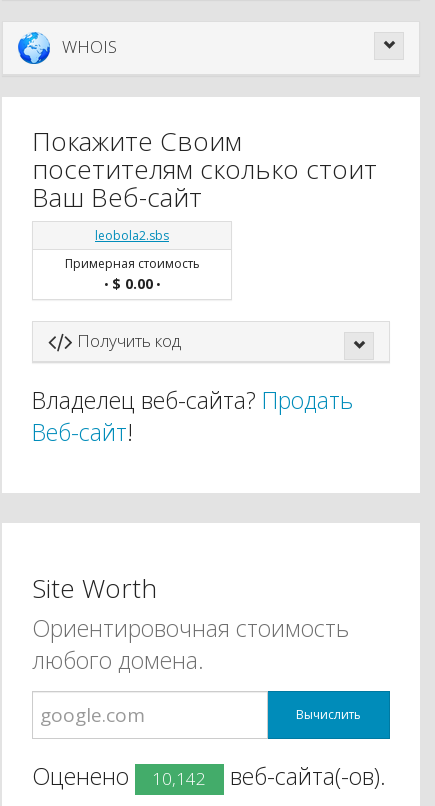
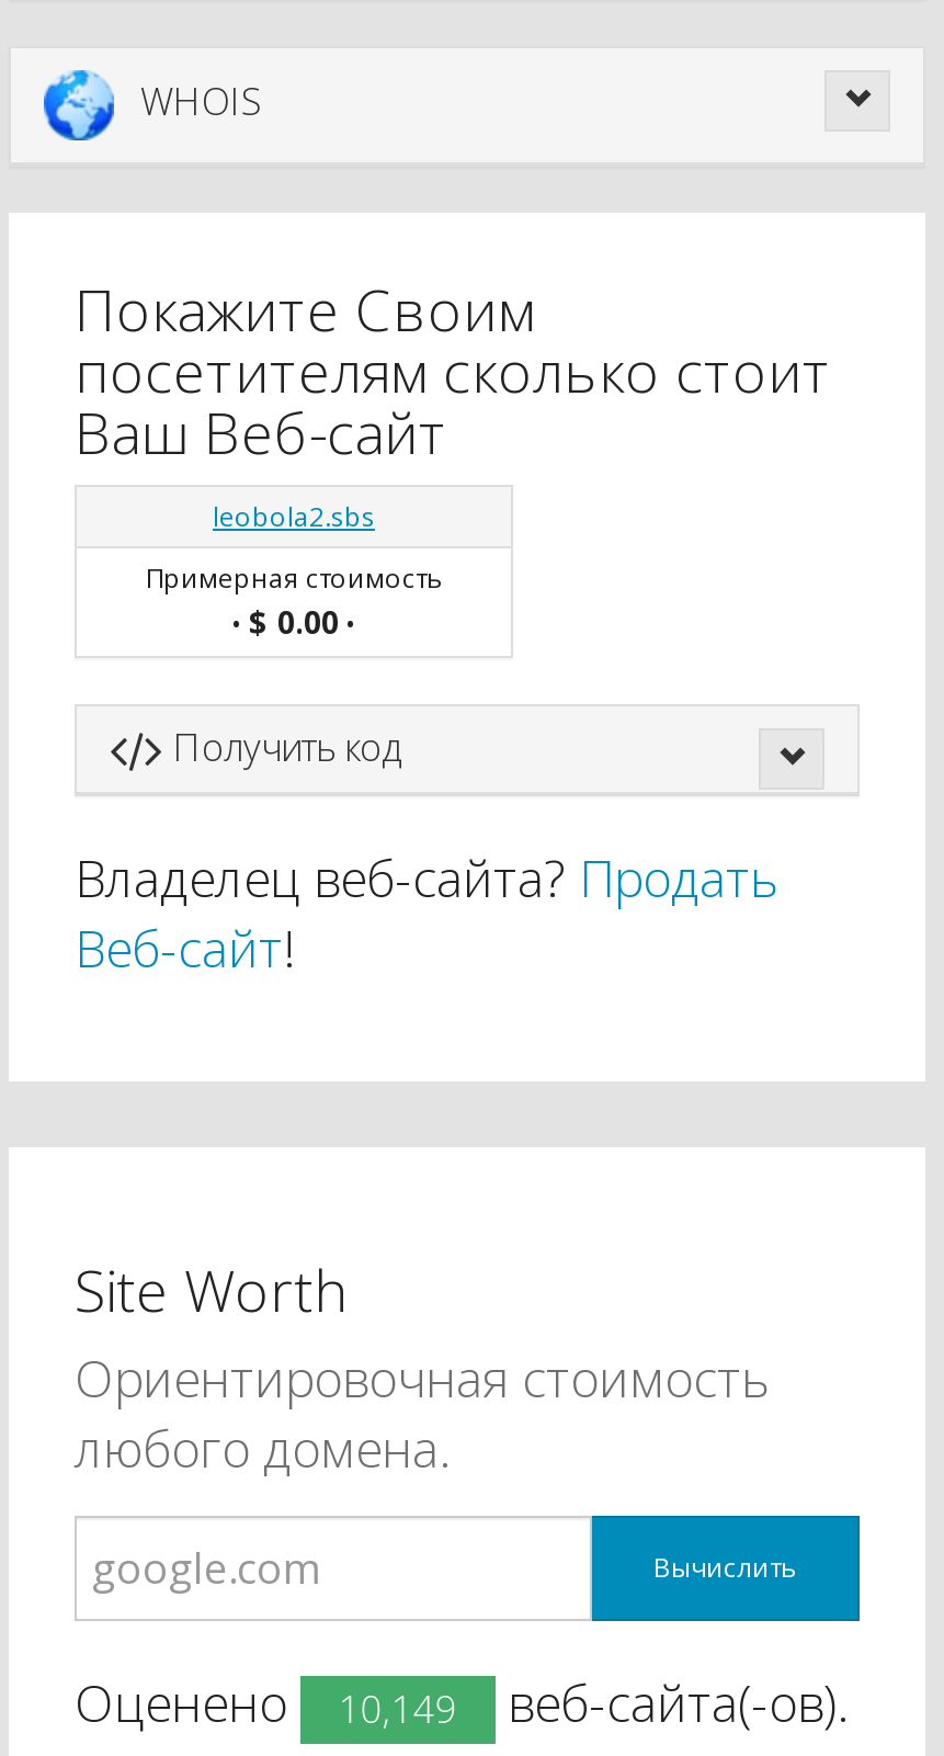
- Оценено 10,142 веб-сайта(-ов).
+ Оценено 10,149 веб-сайта(-ов).
